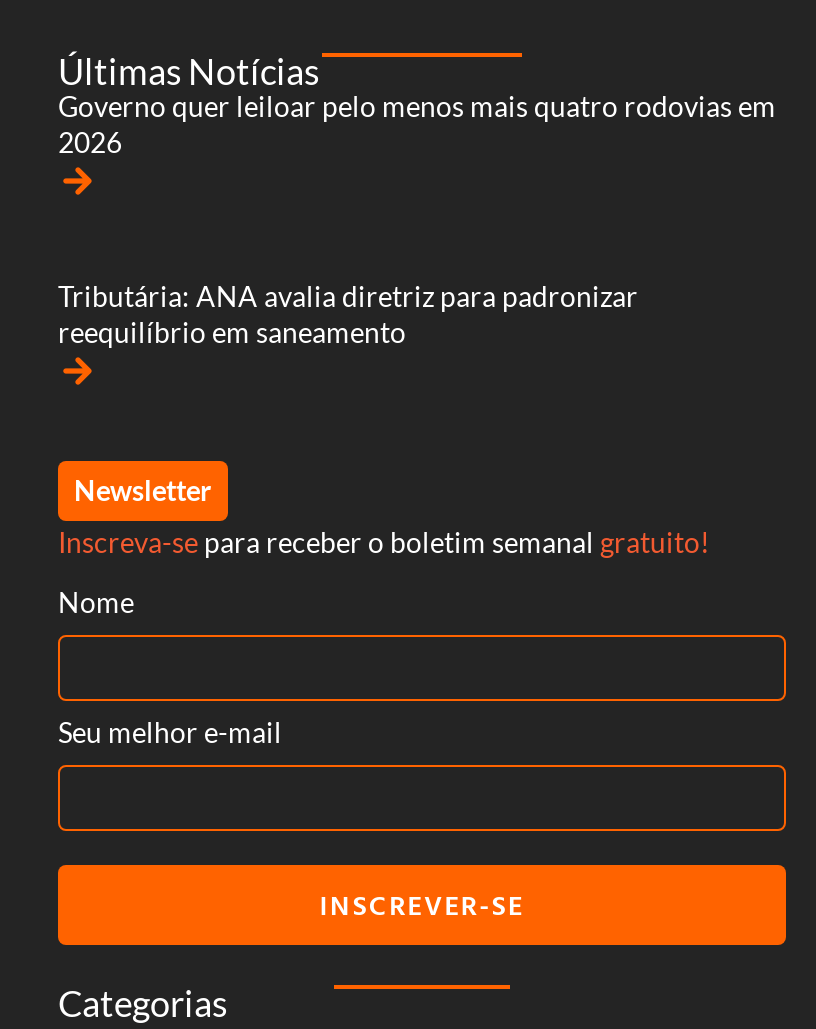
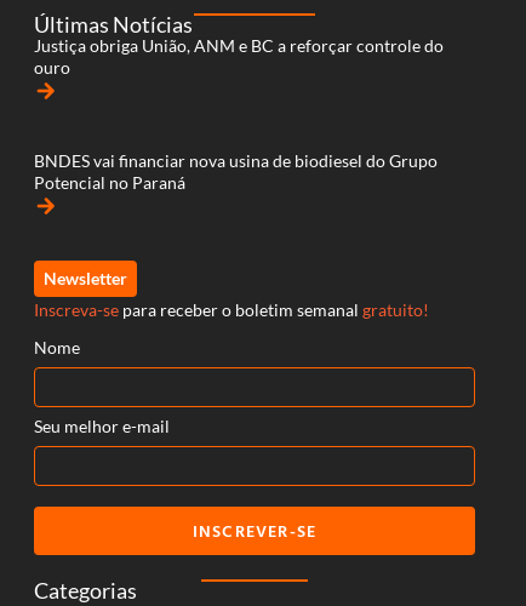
- Governo quer leiloar pelo menos mais quatro rodovias em
- 2026
+ Justiça obriga União, ANM e BC a reforçar controle do
+ ouro

- Tributária: ANA avalia diretriz para padronizar
- reequilíbrio em saneamento
+ BNDES vai financiar nova usina de biodiesel do Grupo
+ Potencial no Paraná
